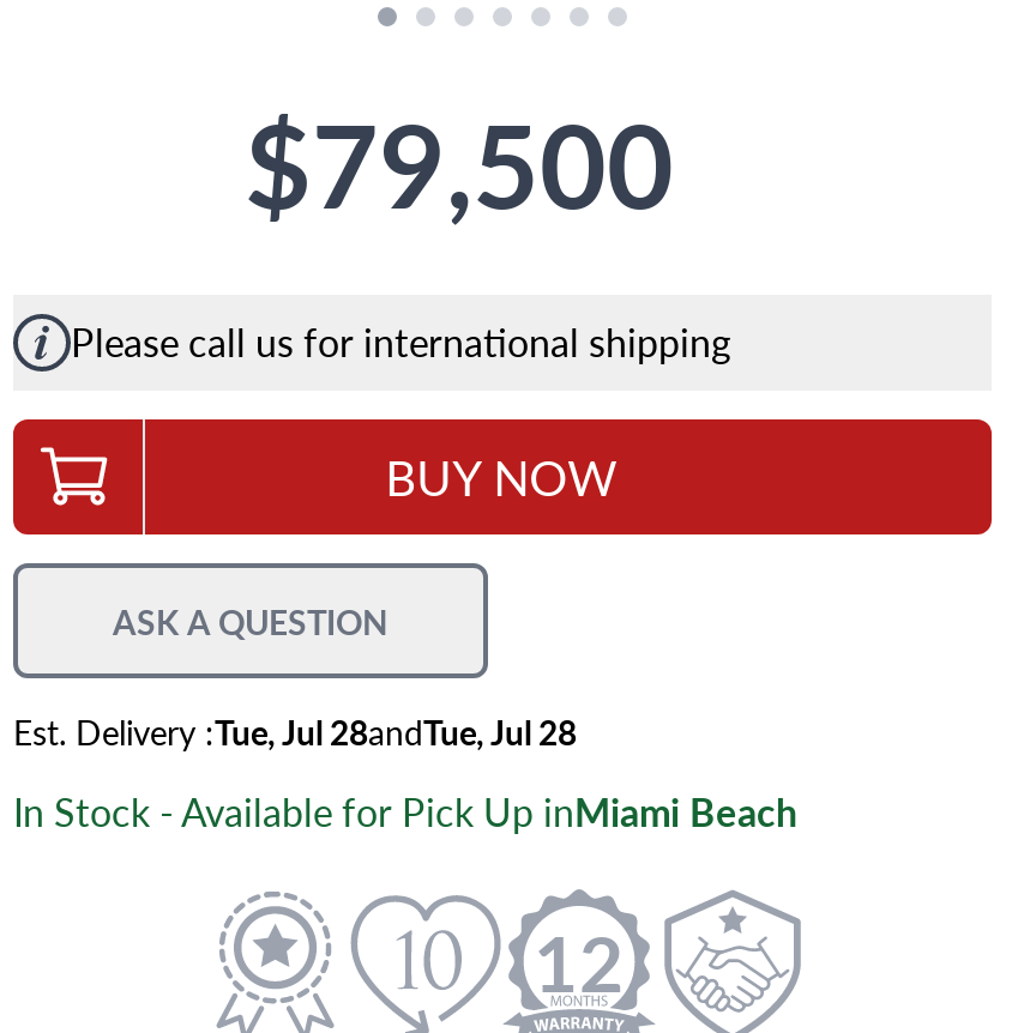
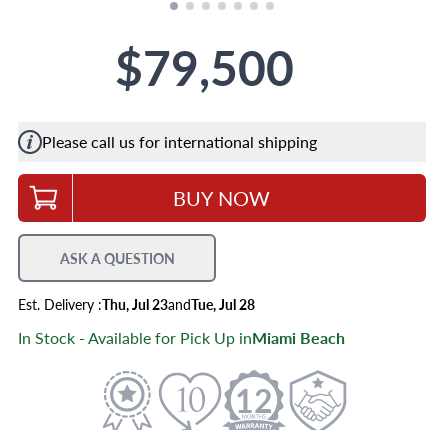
- Est. Delivery : Tue, Jul 28andTue, Jul 28
+ Est. Delivery : Thu, Jul 23andTue, Jul 28
